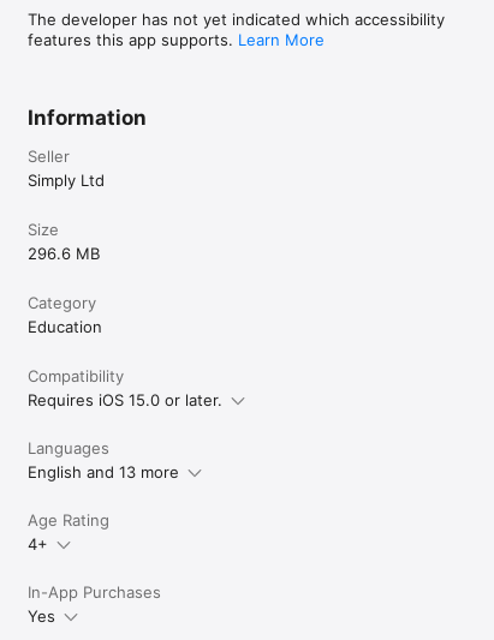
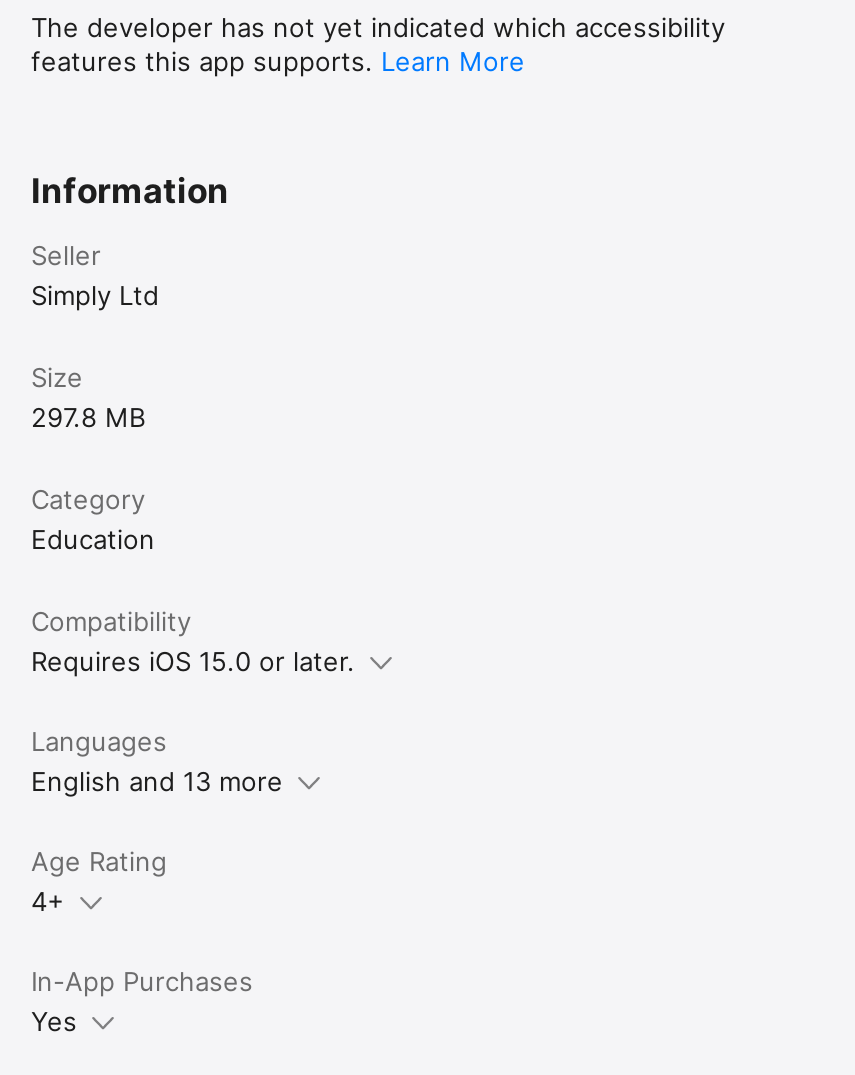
- 296.6 MB
+ 297.8 MB
